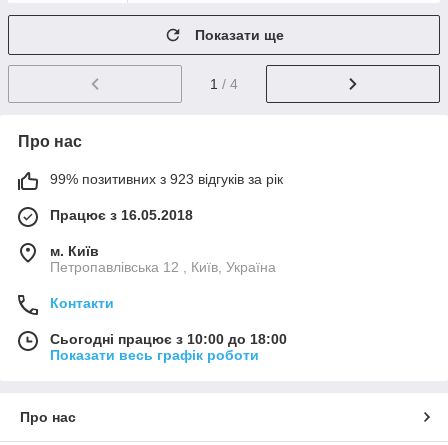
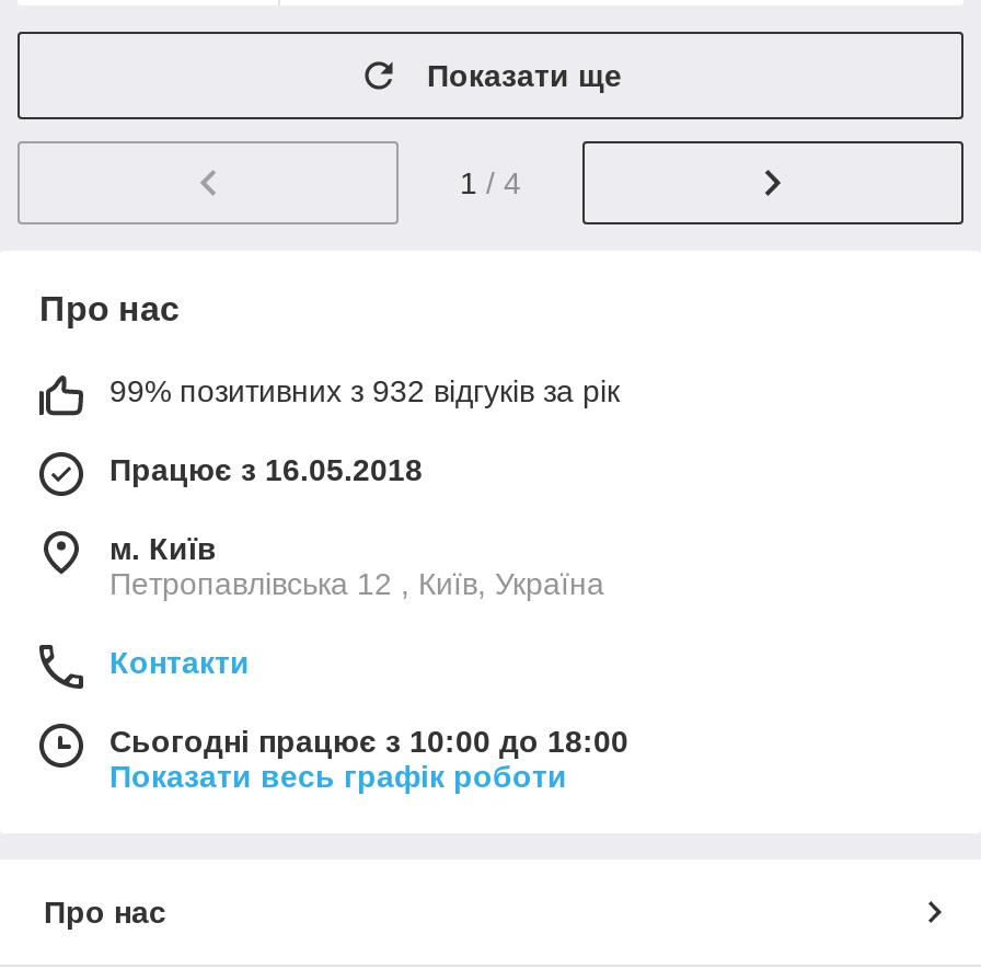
- 99% позитивних з 923 відгуків за рік
+ 99% позитивних з 932 відгуків за рік
